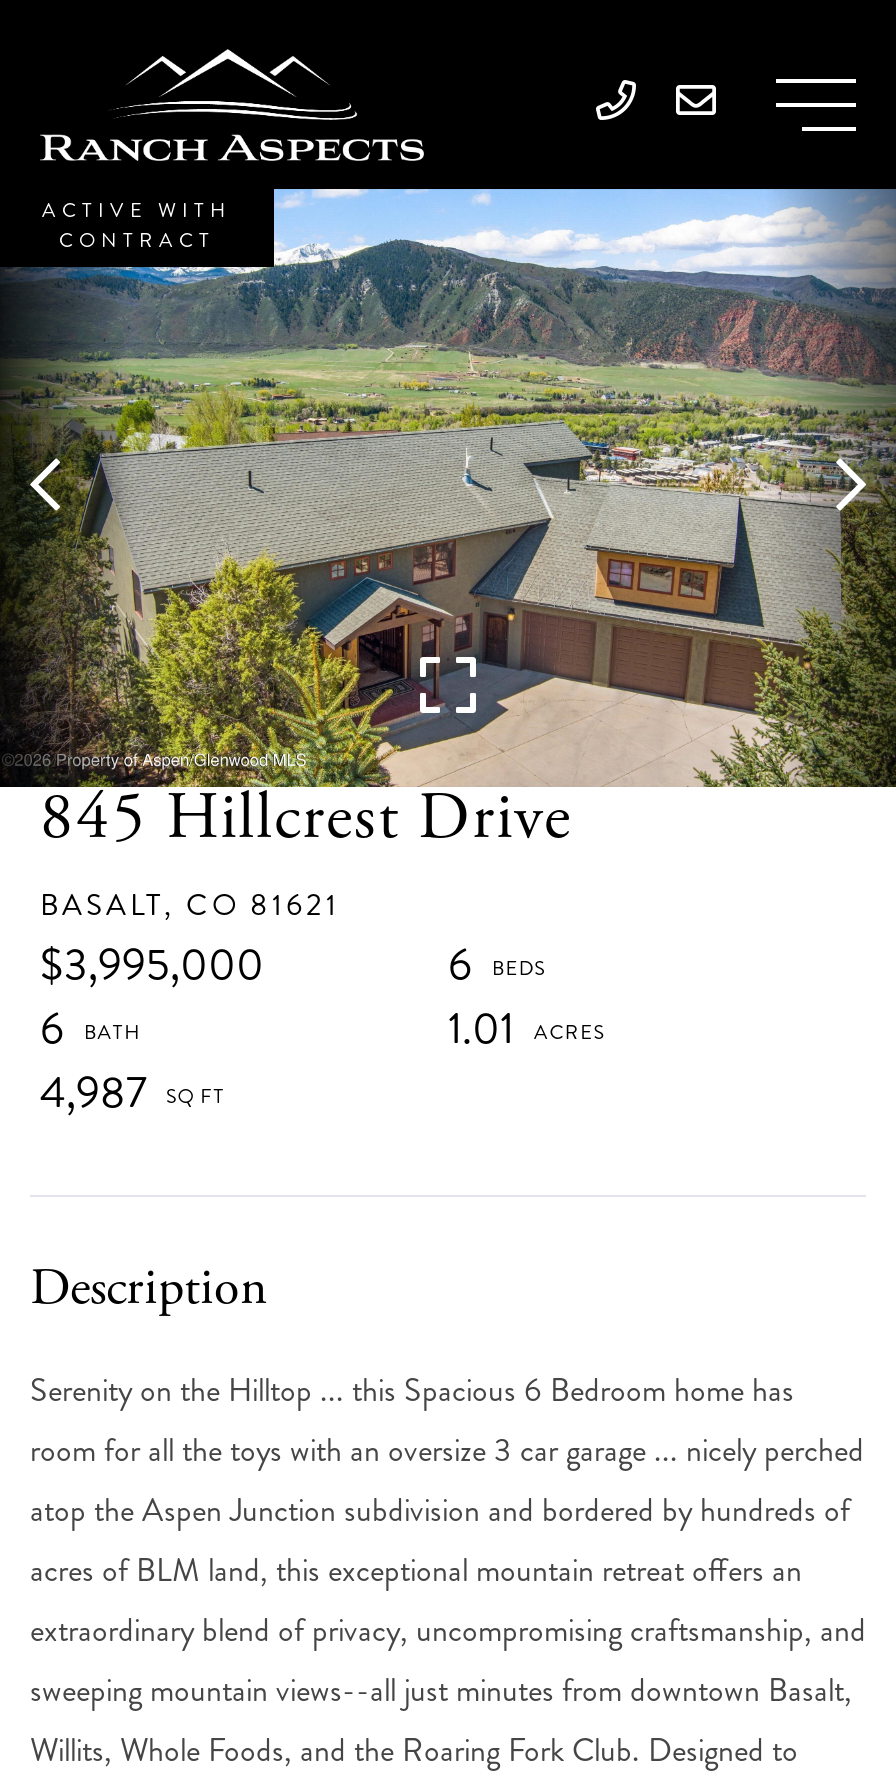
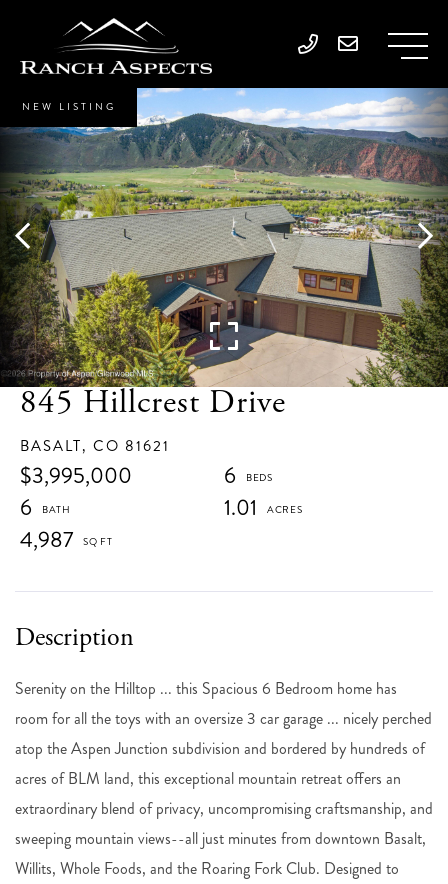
- ACTIVE WITH
- CONTRACT
+ NEW LISTING
